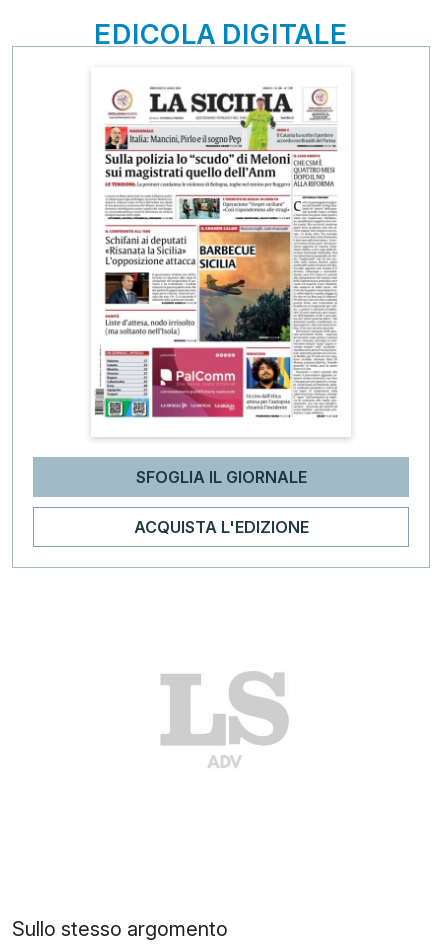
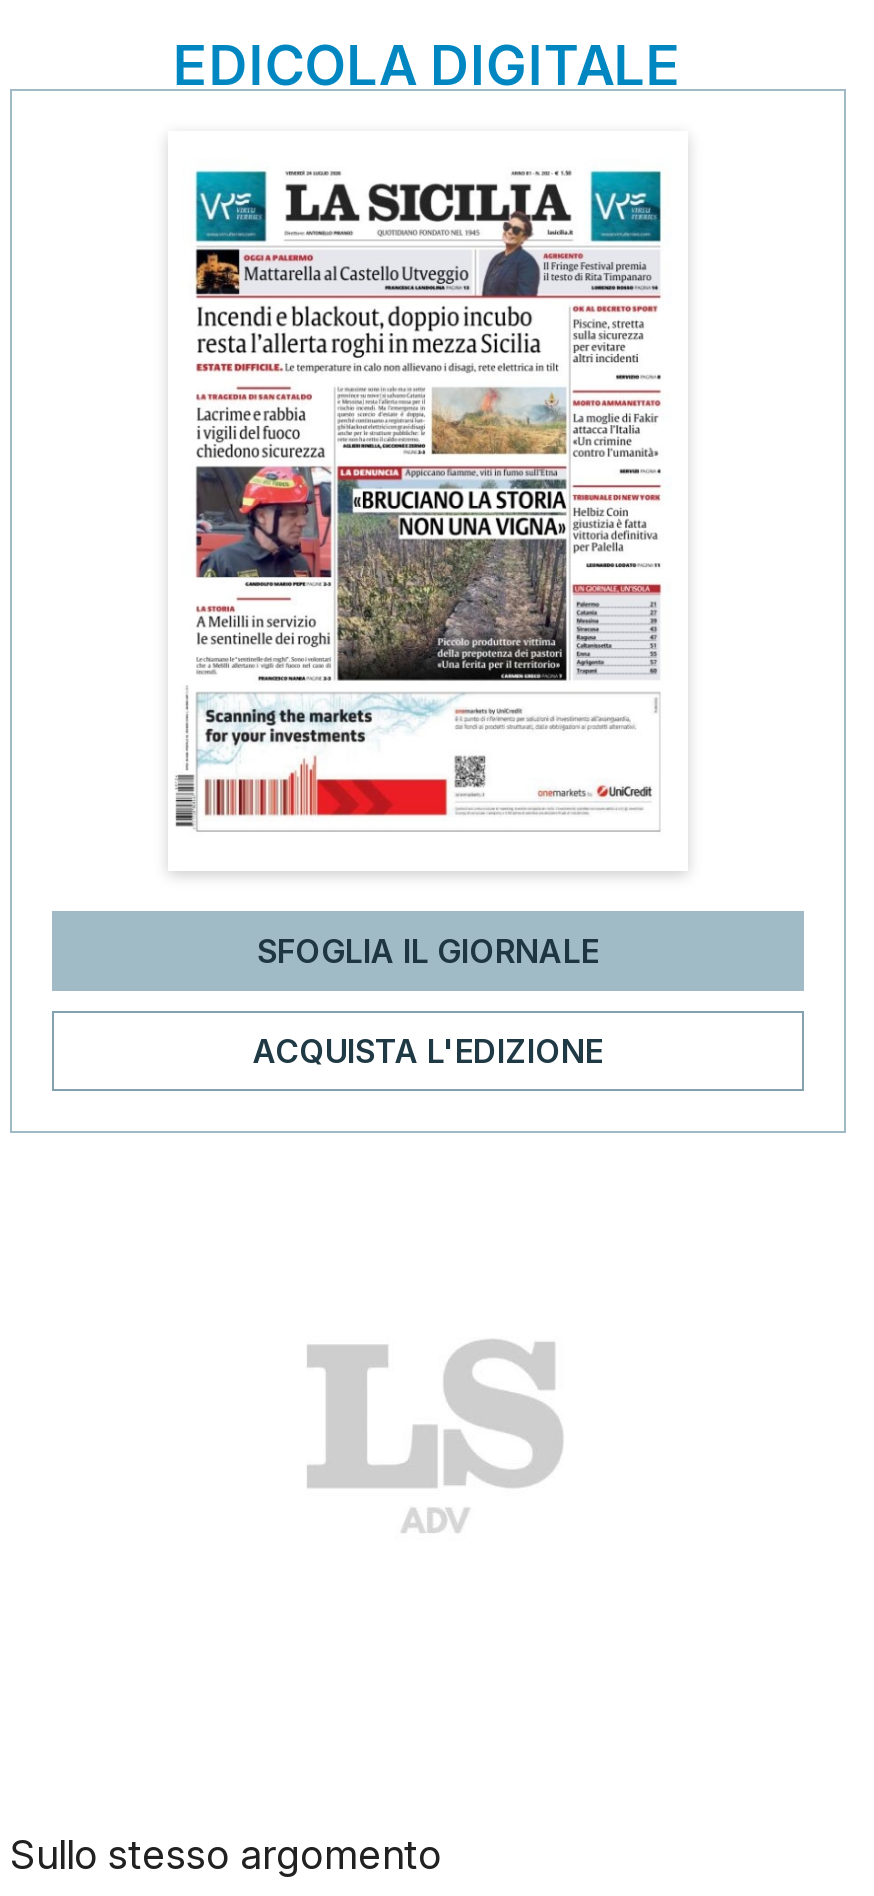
- [image]
+ [image]
